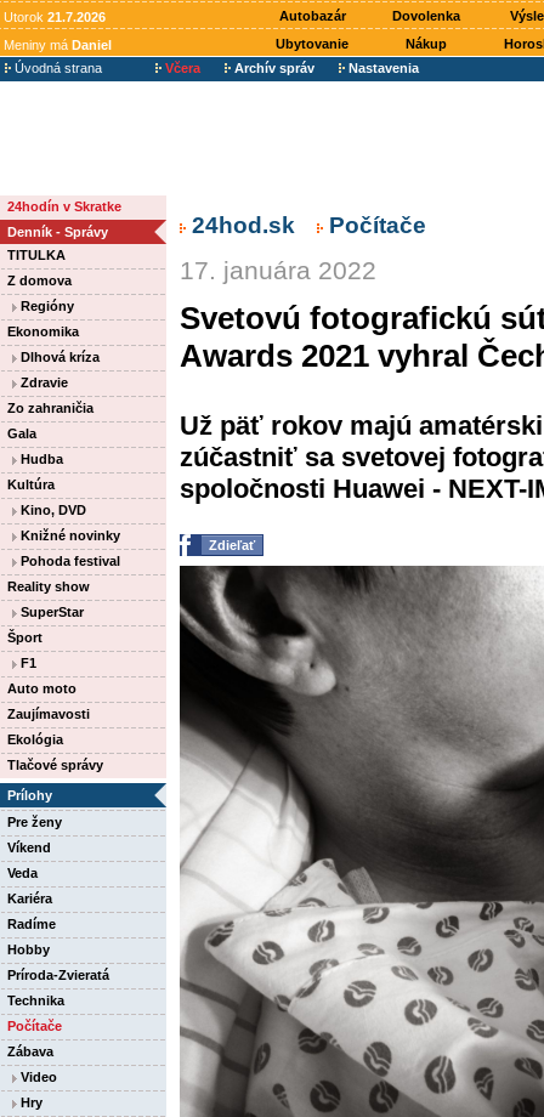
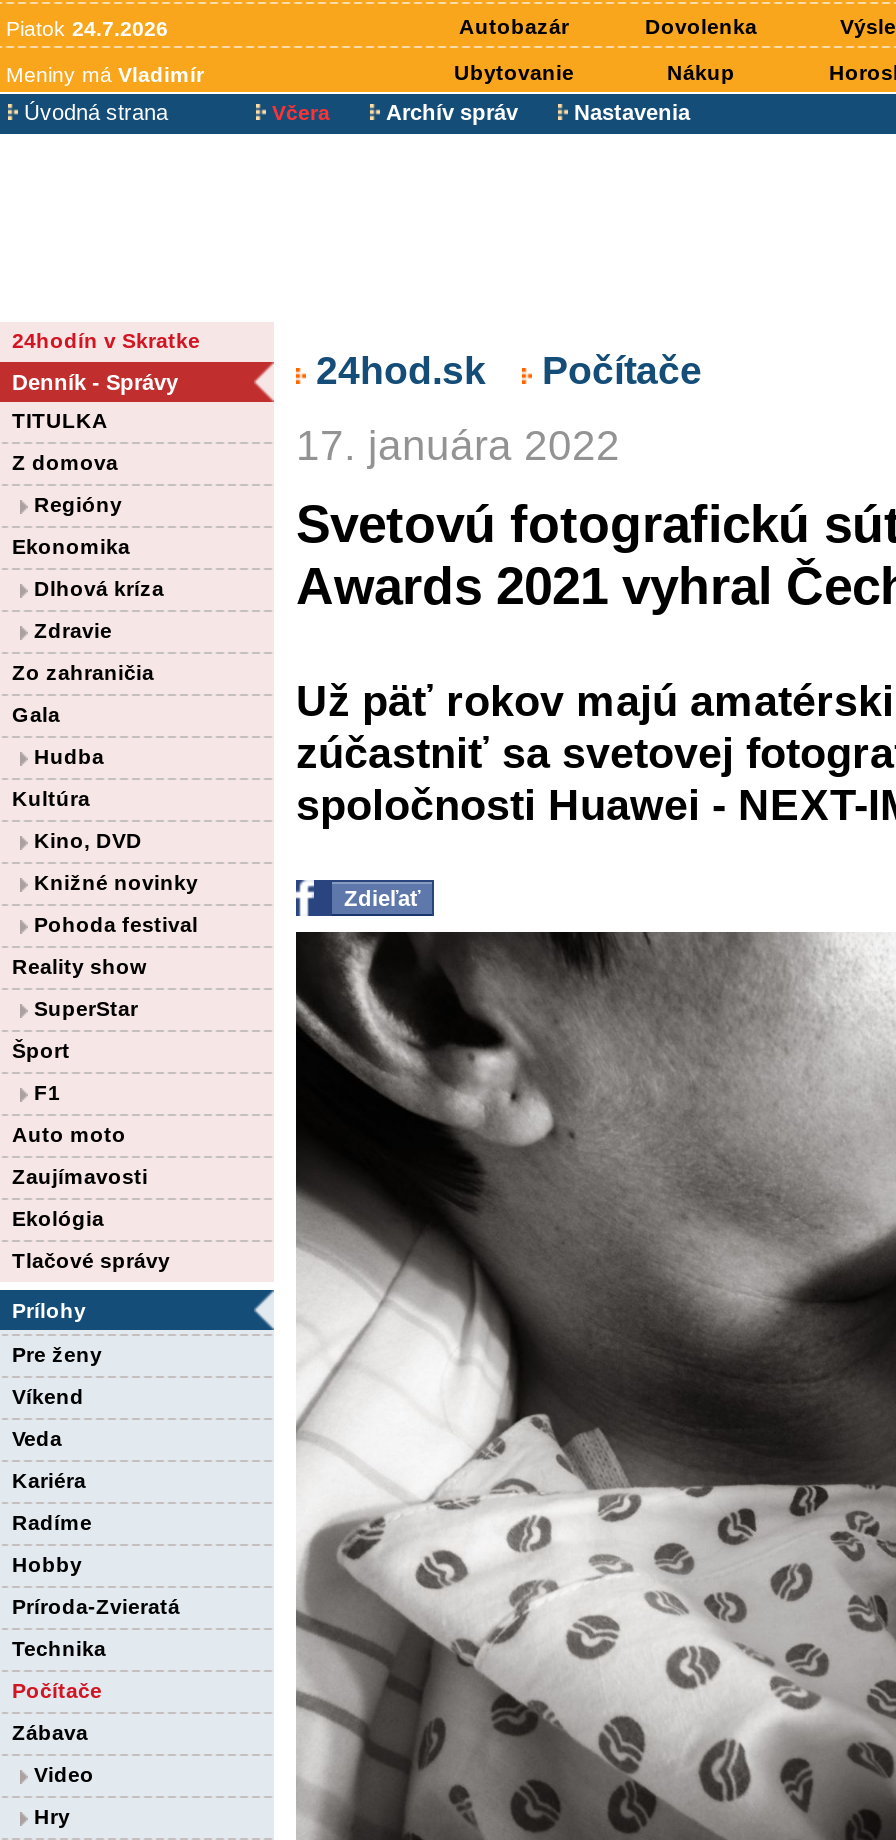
- Utorok 21.7.2026
+ Piatok 24.7.2026

- Meniny má Daniel
+ Meniny má Vladimír
